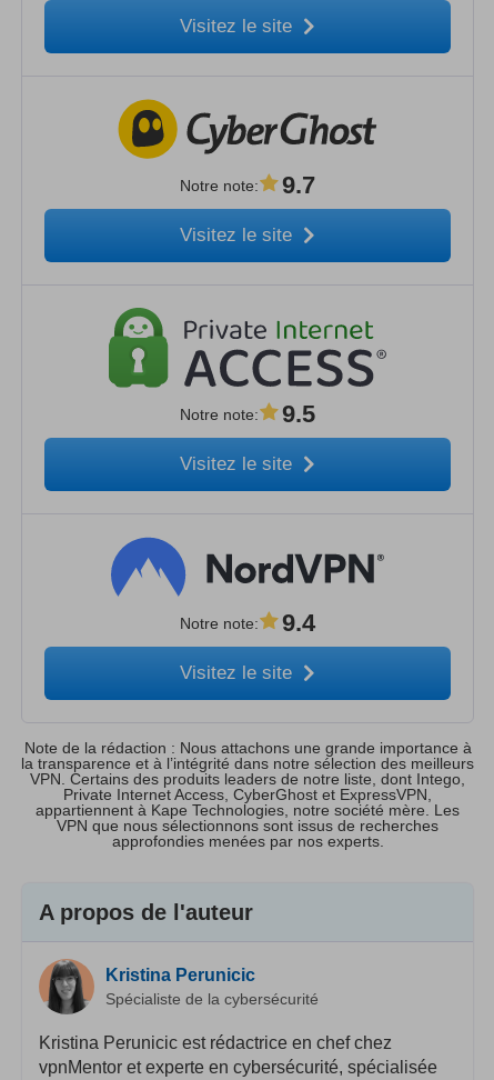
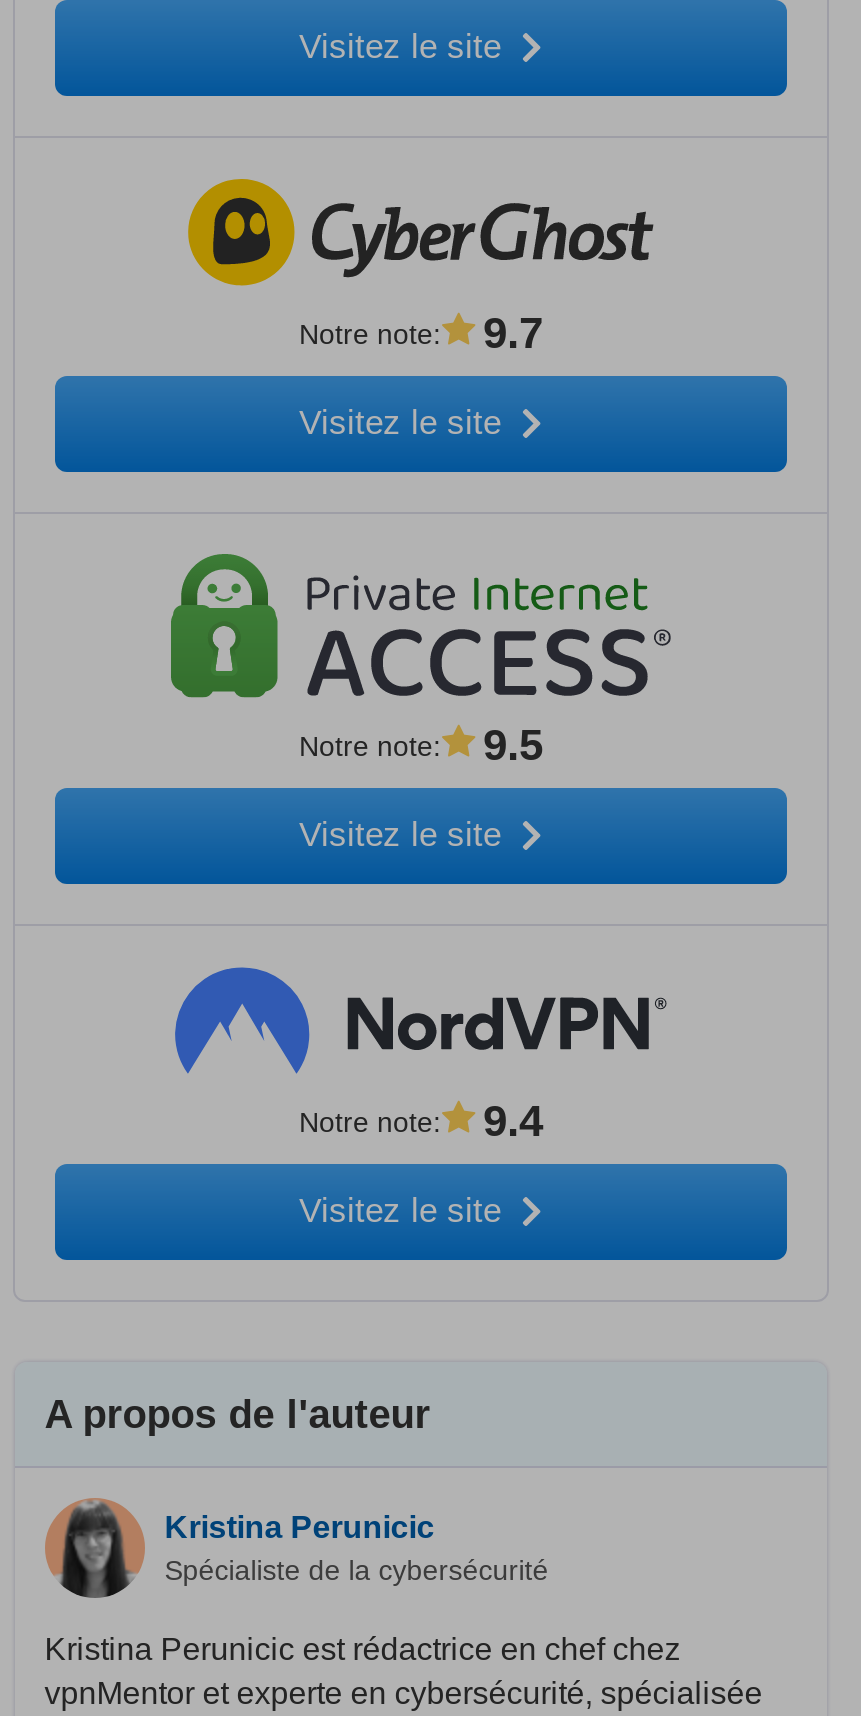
- Note de la rédaction : Nous attachons une grande importance à
- la transparence et à l’intégrité dans notre sélection des meilleurs
- VPN. Certains des produits leaders de notre liste, dont Intego,
- Private Internet Access, CyberGhost et ExpressVPN,
- appartiennent à Kape Technologies, notre société mère. Les
- VPN que nous sélectionnons sont issus de recherches
- approfondies menées par nos experts.
